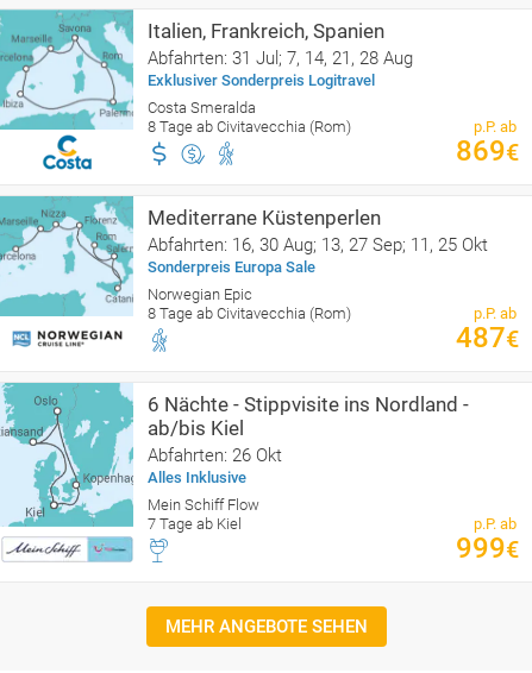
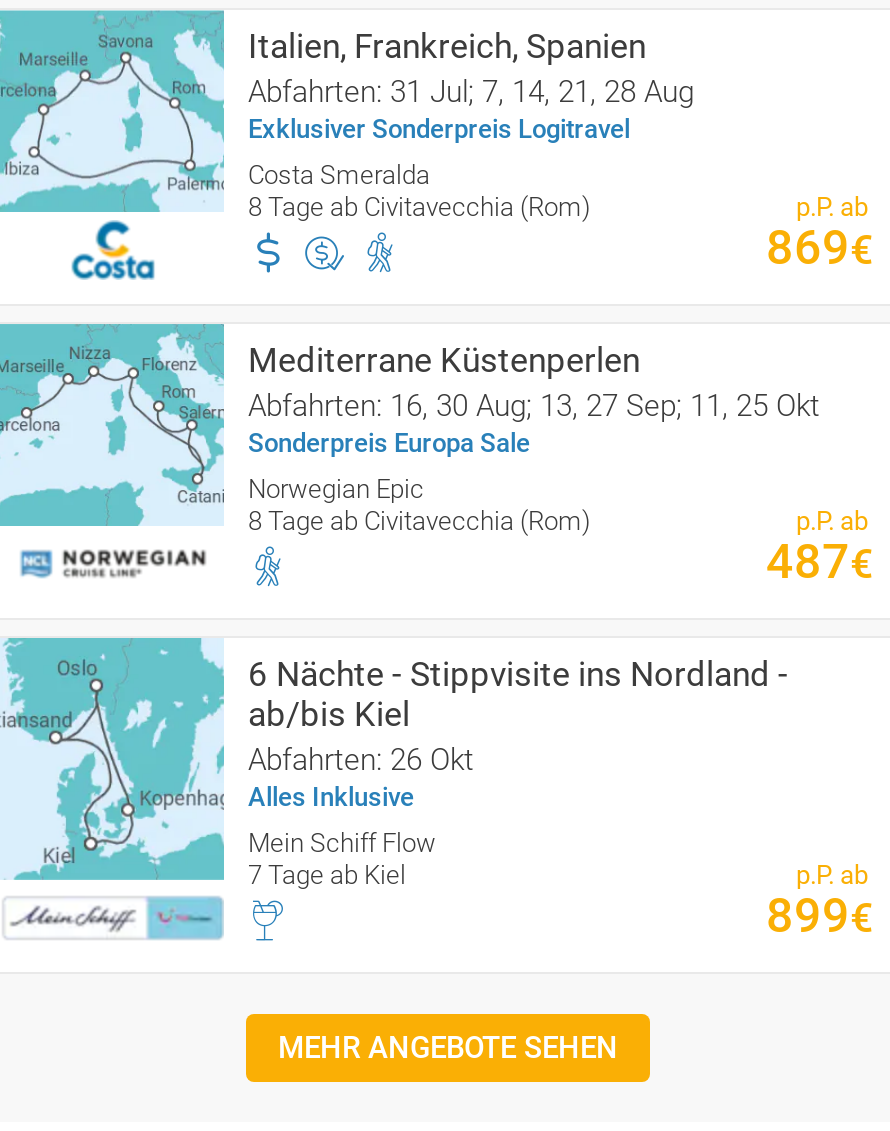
- 999€
+ 899€
